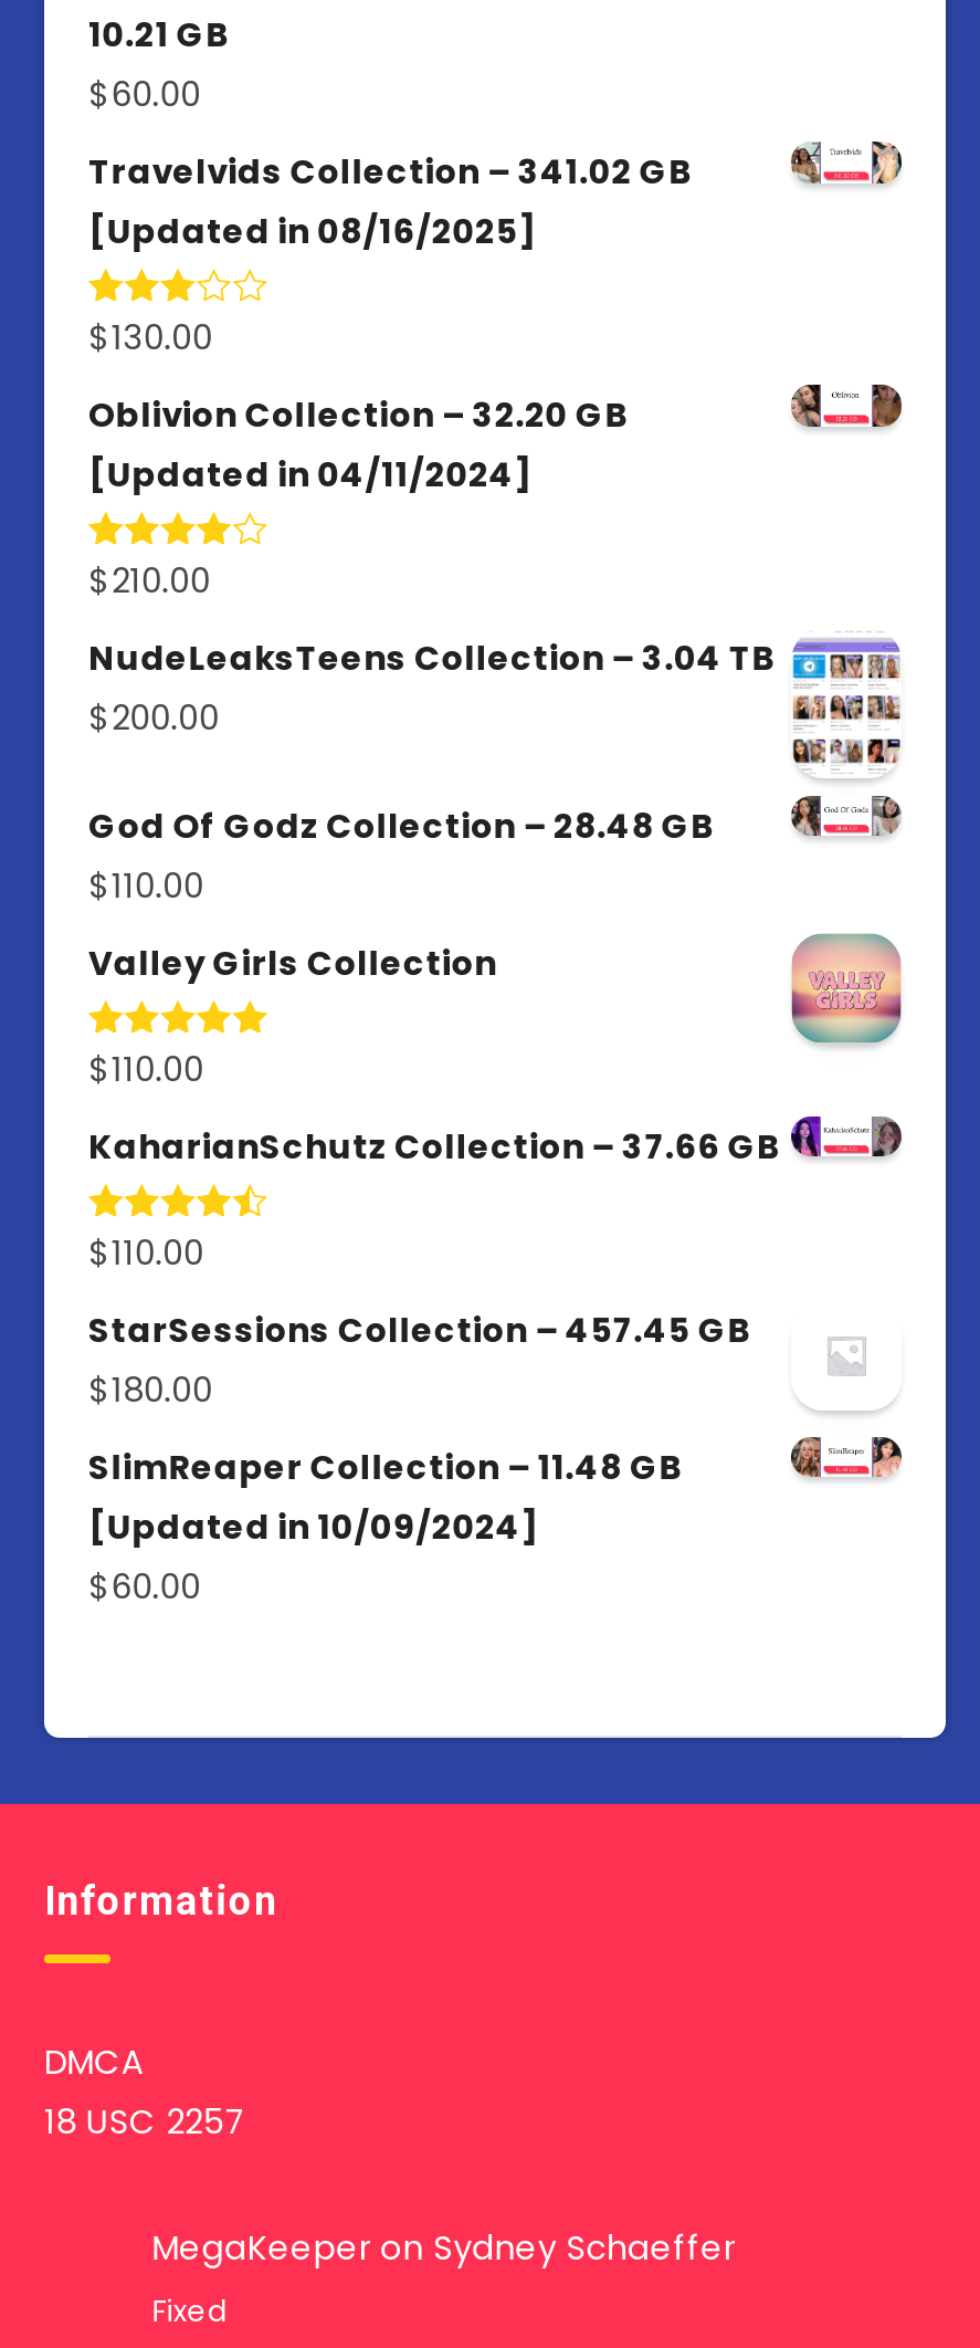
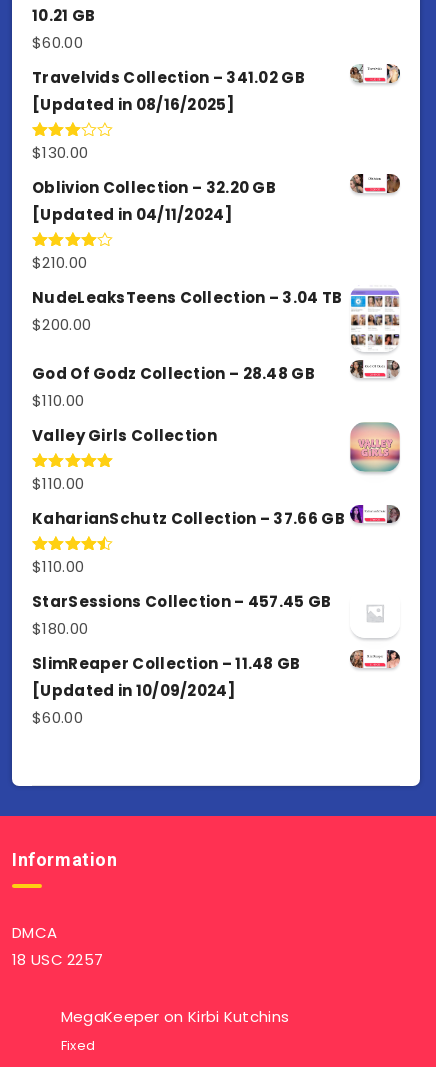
- MegaKeeper on Sydney Schaeffer
+ MegaKeeper on Kirbi Kutchins
